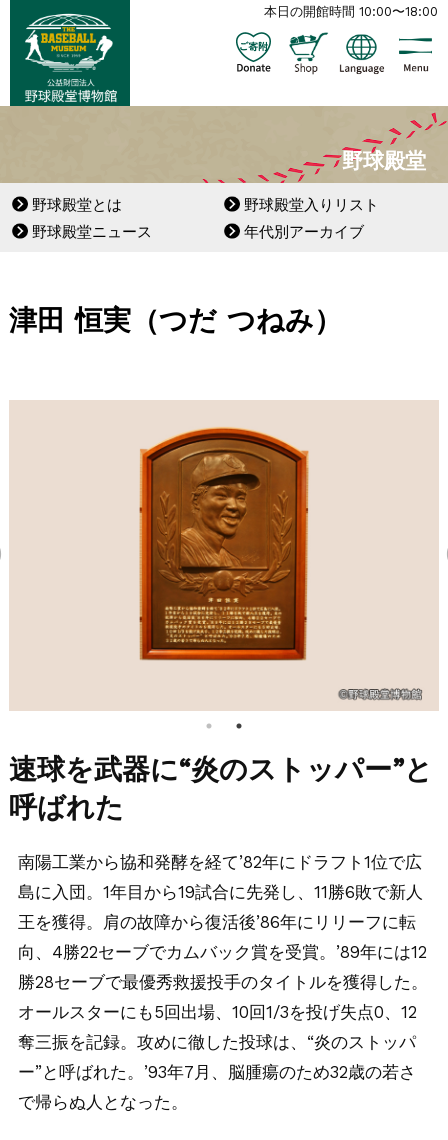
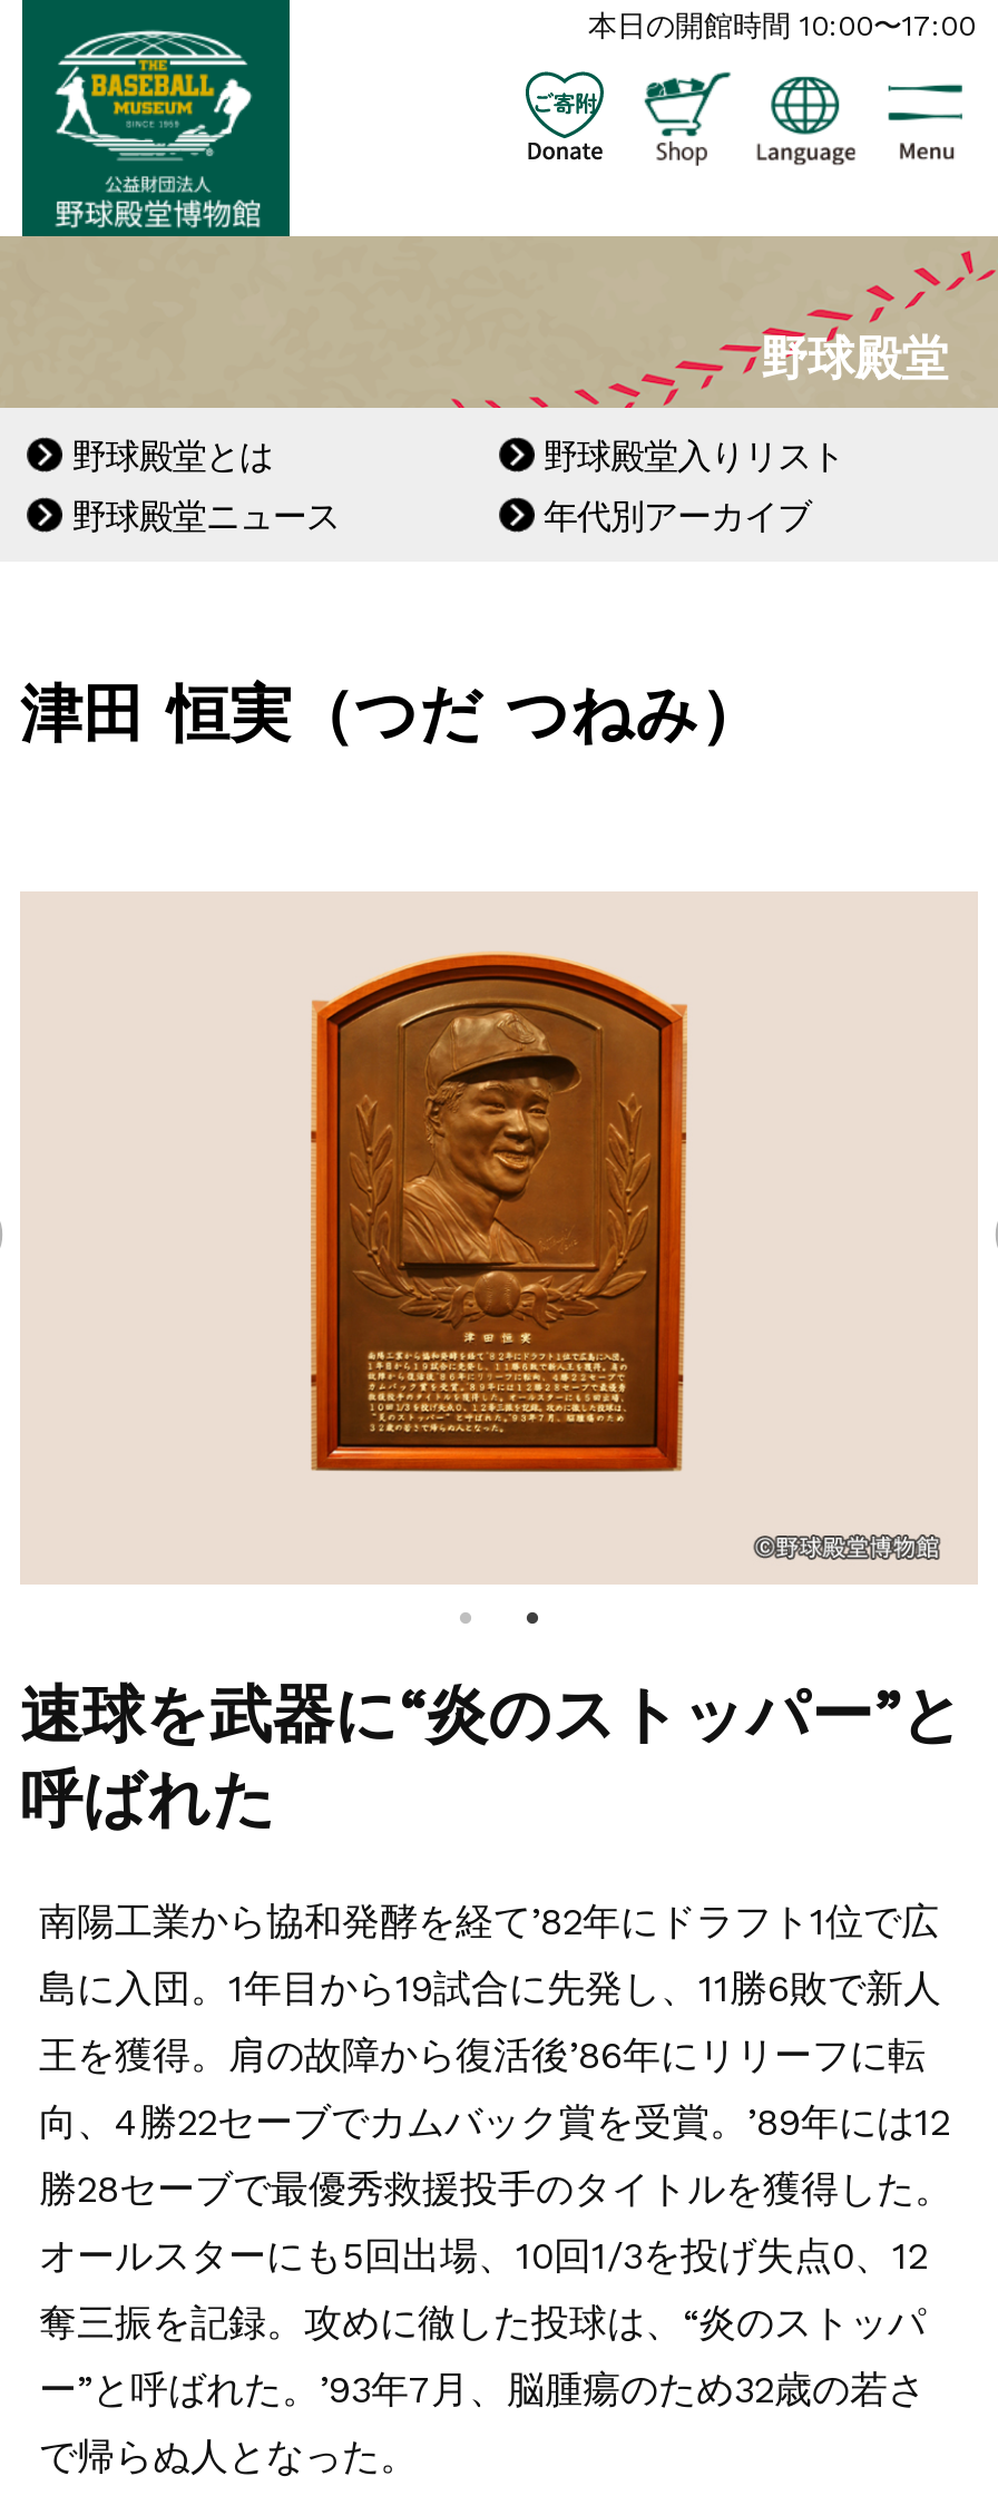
- 本日の開館時間 10:00〜18:00
+ 本日の開館時間 10:00〜17:00
